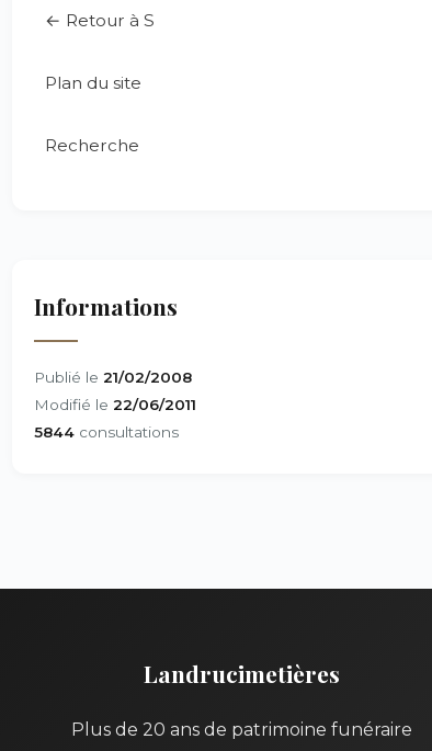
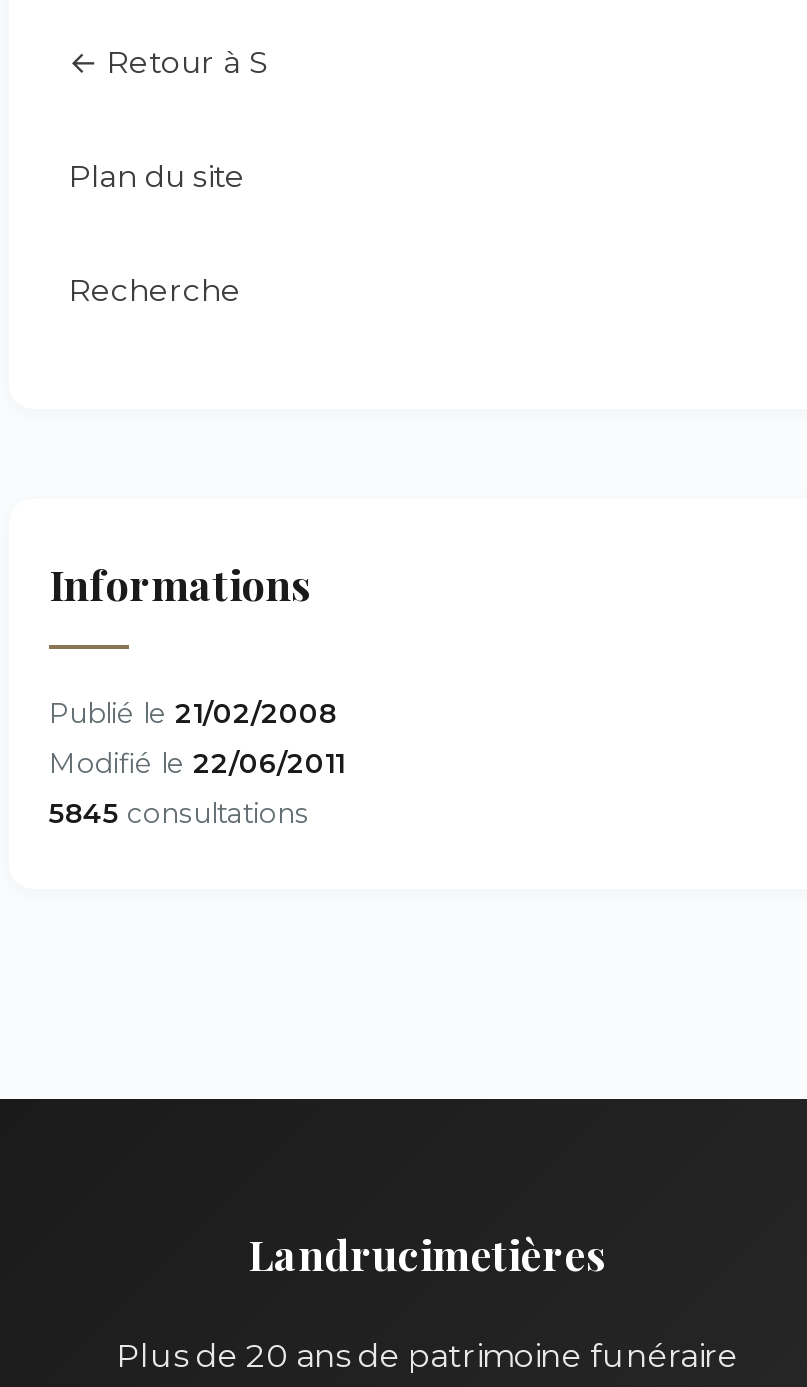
- 5844 consultations
+ 5845 consultations
